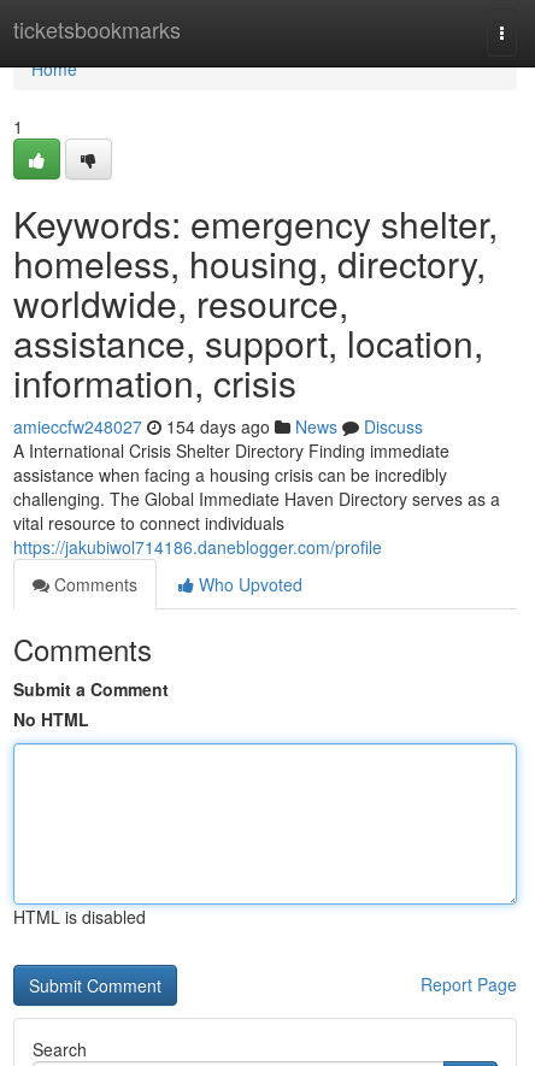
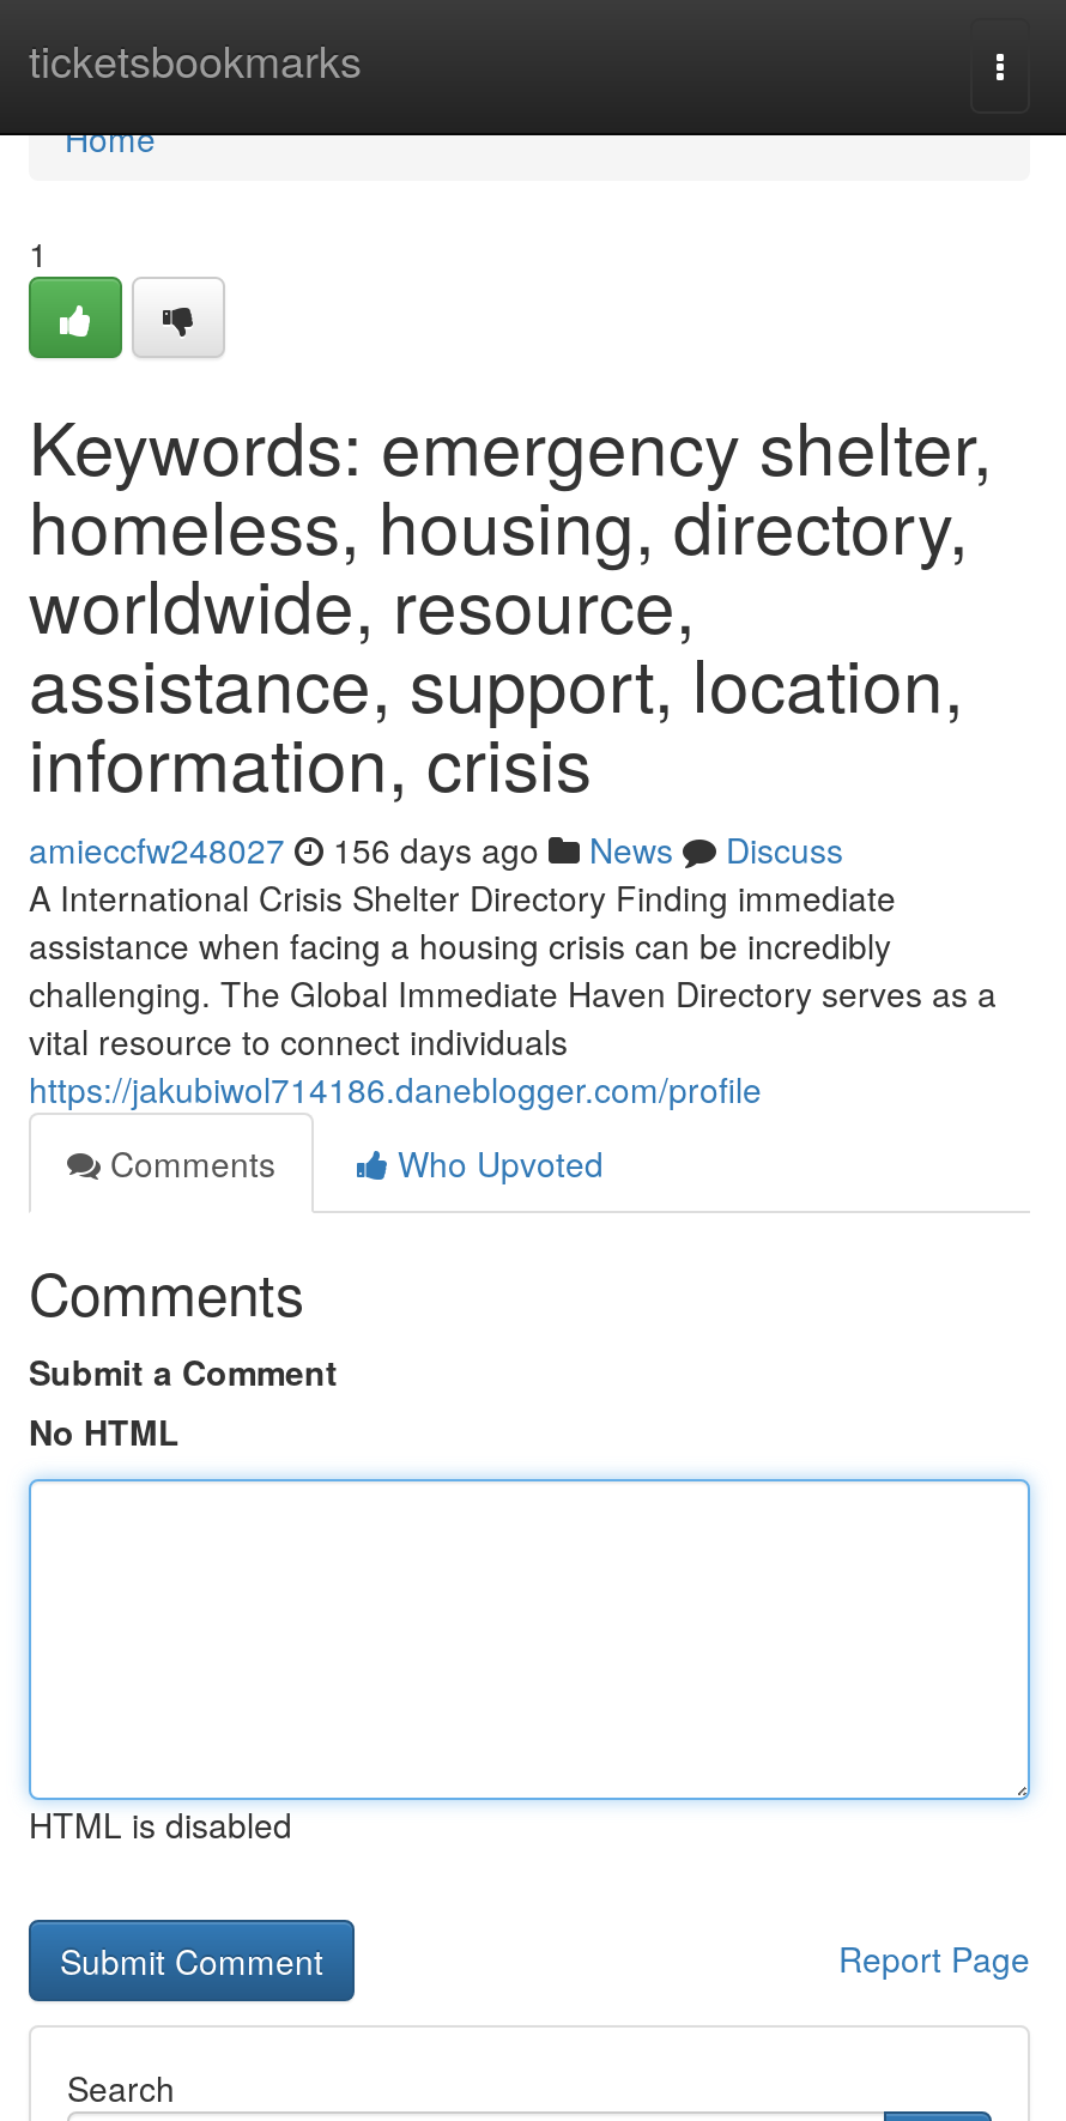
- amieccfw248027 154 days ago News Discuss
+ amieccfw248027 156 days ago News Discuss
